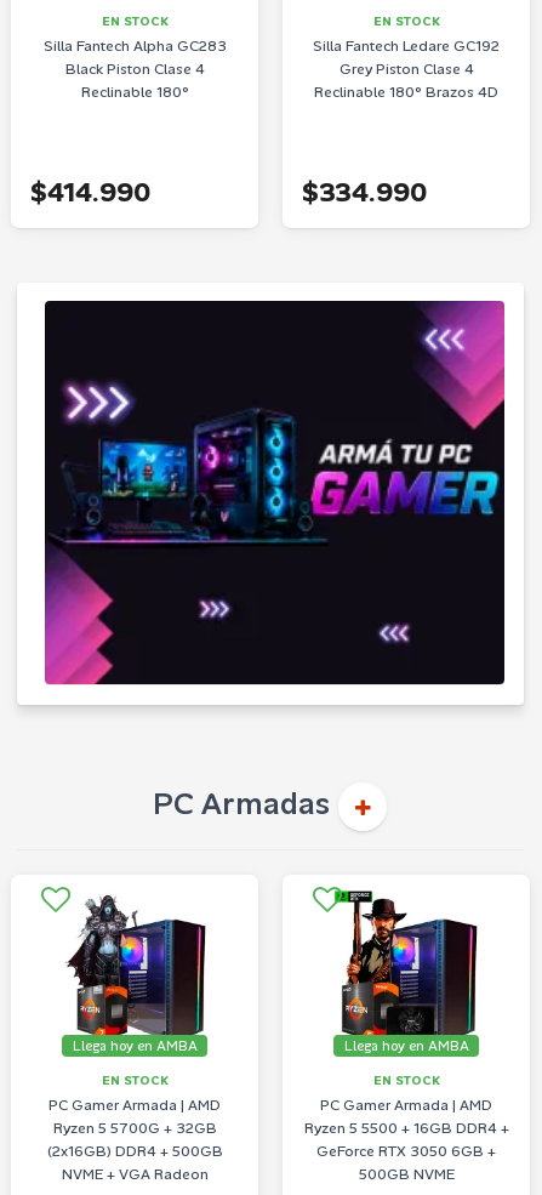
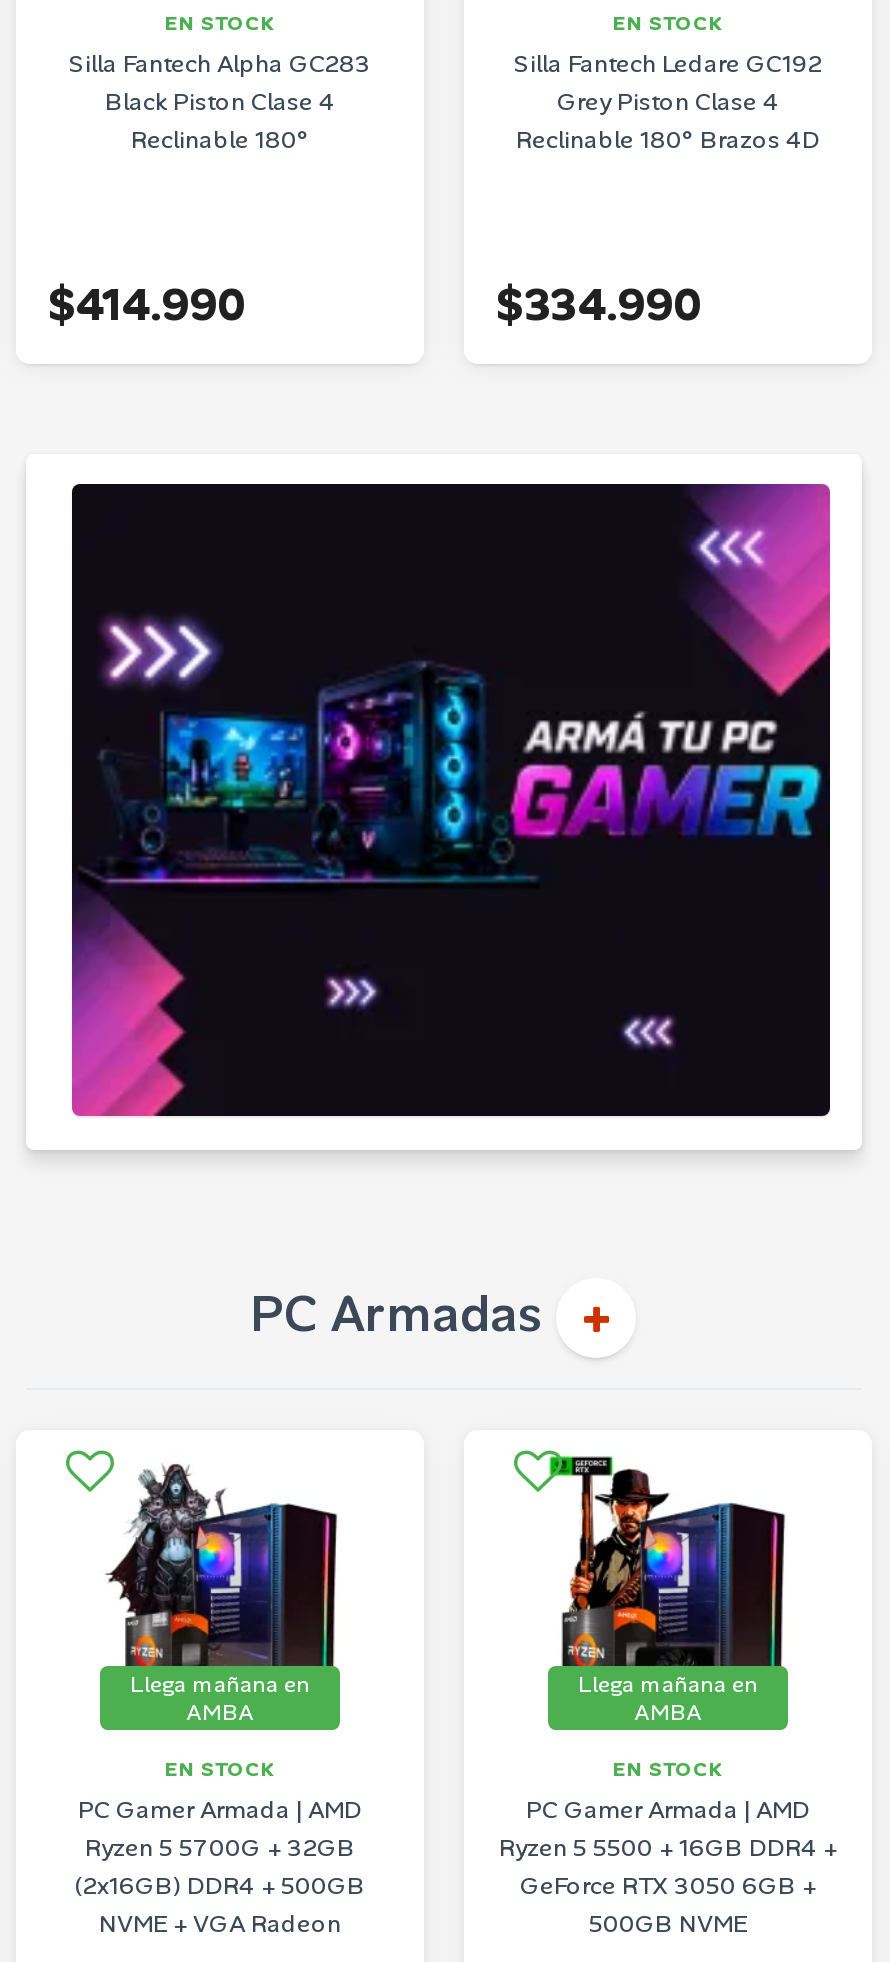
- Llega hoy en AMBA
+ Llega mañana en
+ AMBA

- Llega hoy en AMBA
+ Llega mañana en
+ AMBA
